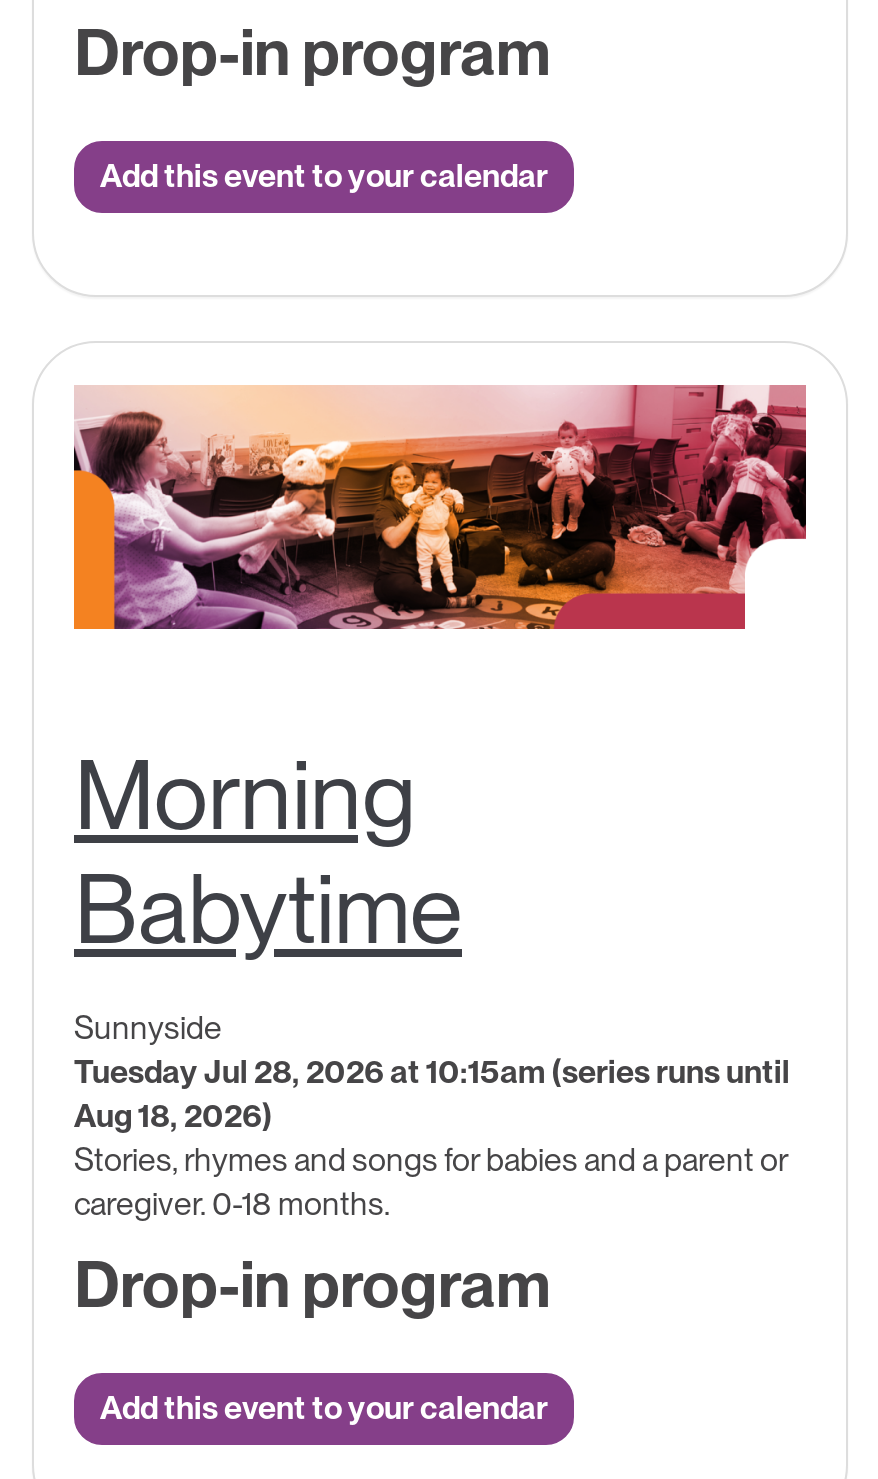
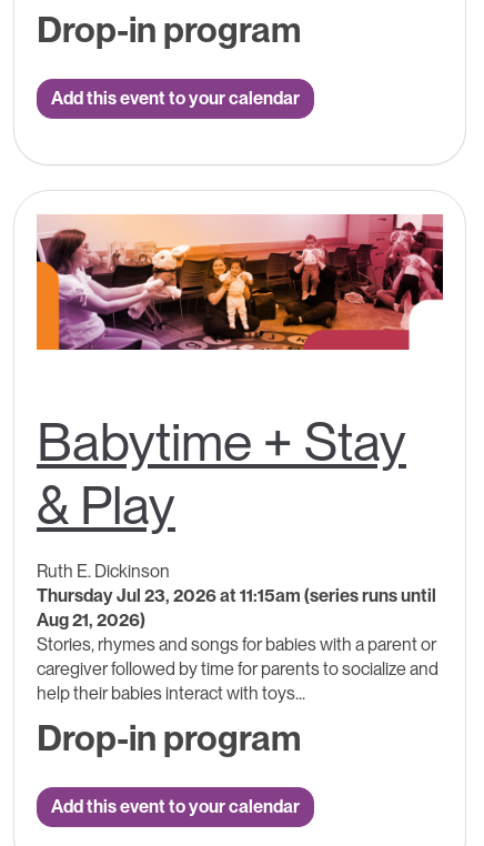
- Morning
- Babytime
- Sunnyside
- Tuesday Jul 28, 2026 at 10:15am (series runs until
- Aug 18, 2026)
- Stories, rhymes and songs for babies and a parent or
- caregiver. 0-18 months.
+ Babytime + Stay
+ & Play
+ Ruth E. Dickinson
+ Thursday Jul 23, 2026 at 11:15am (series runs until
+ Aug 21, 2026)
+ Stories, rhymes and songs for babies with a parent or
+ caregiver followed by time for parents to socialize and
+ help their babies interact with toys...
